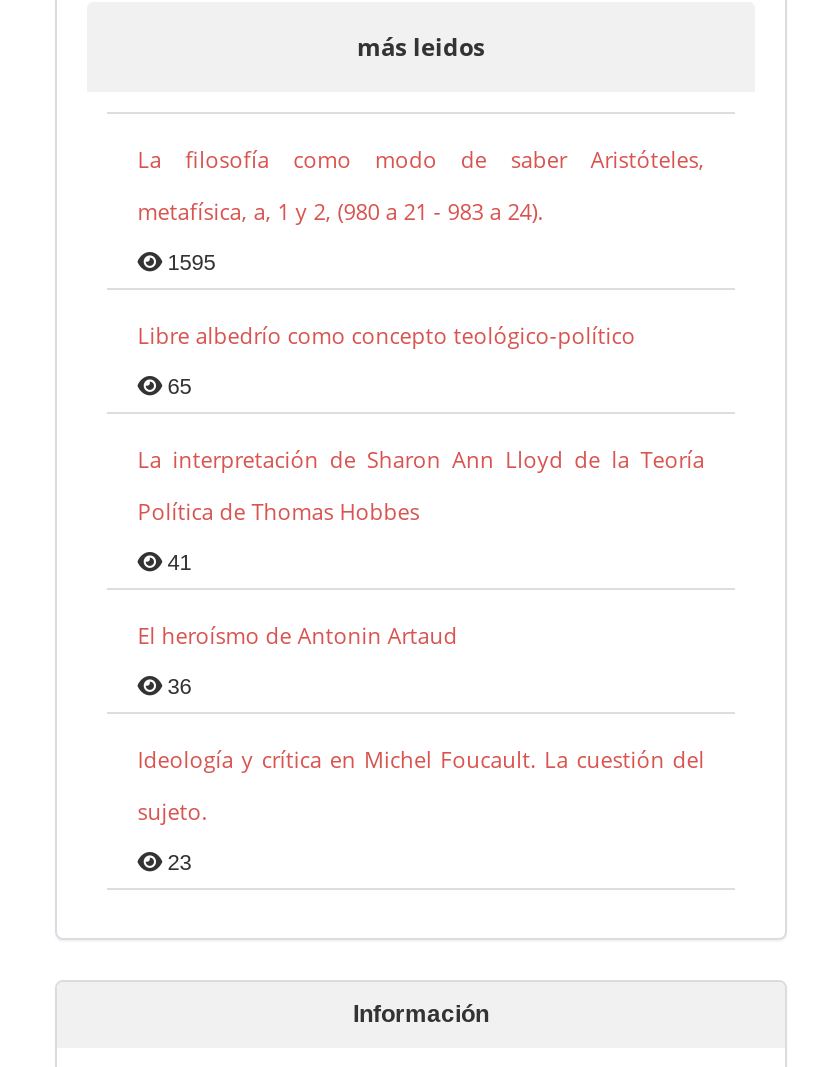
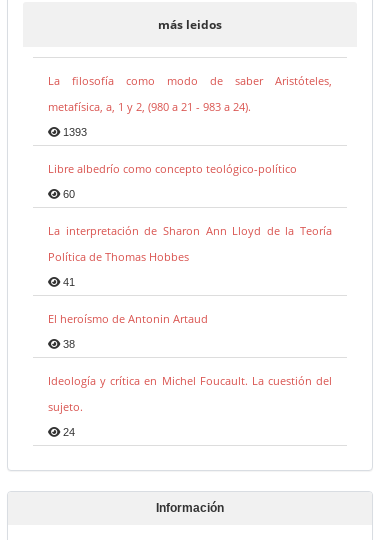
- 1595
+ 1393

- 65
+ 60

- 36
+ 38

- 23
+ 24
